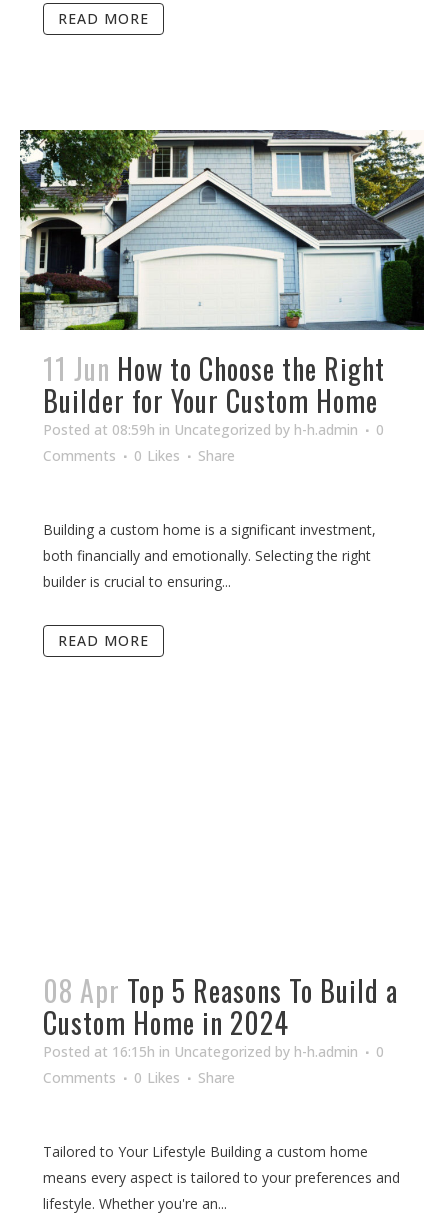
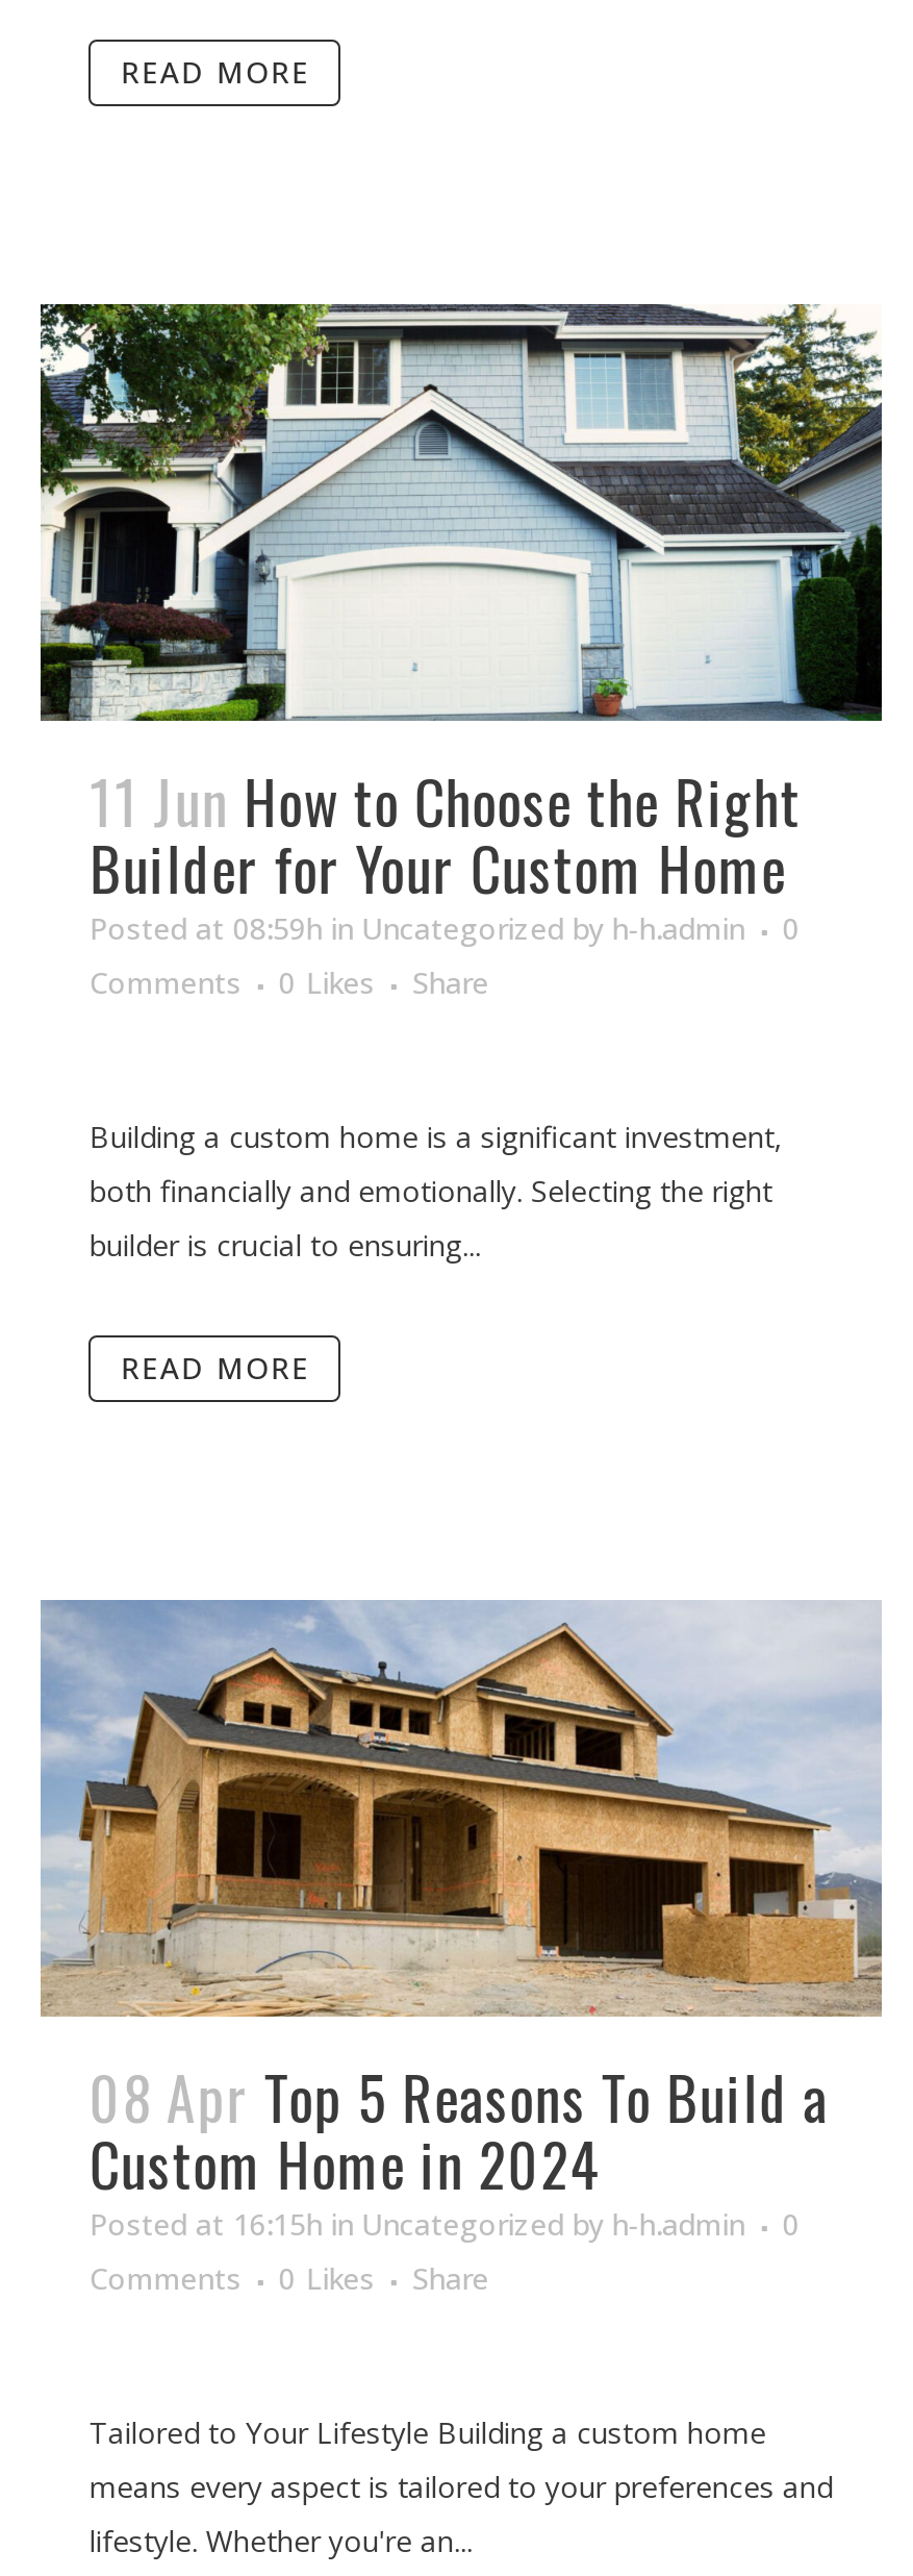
+ [image]
